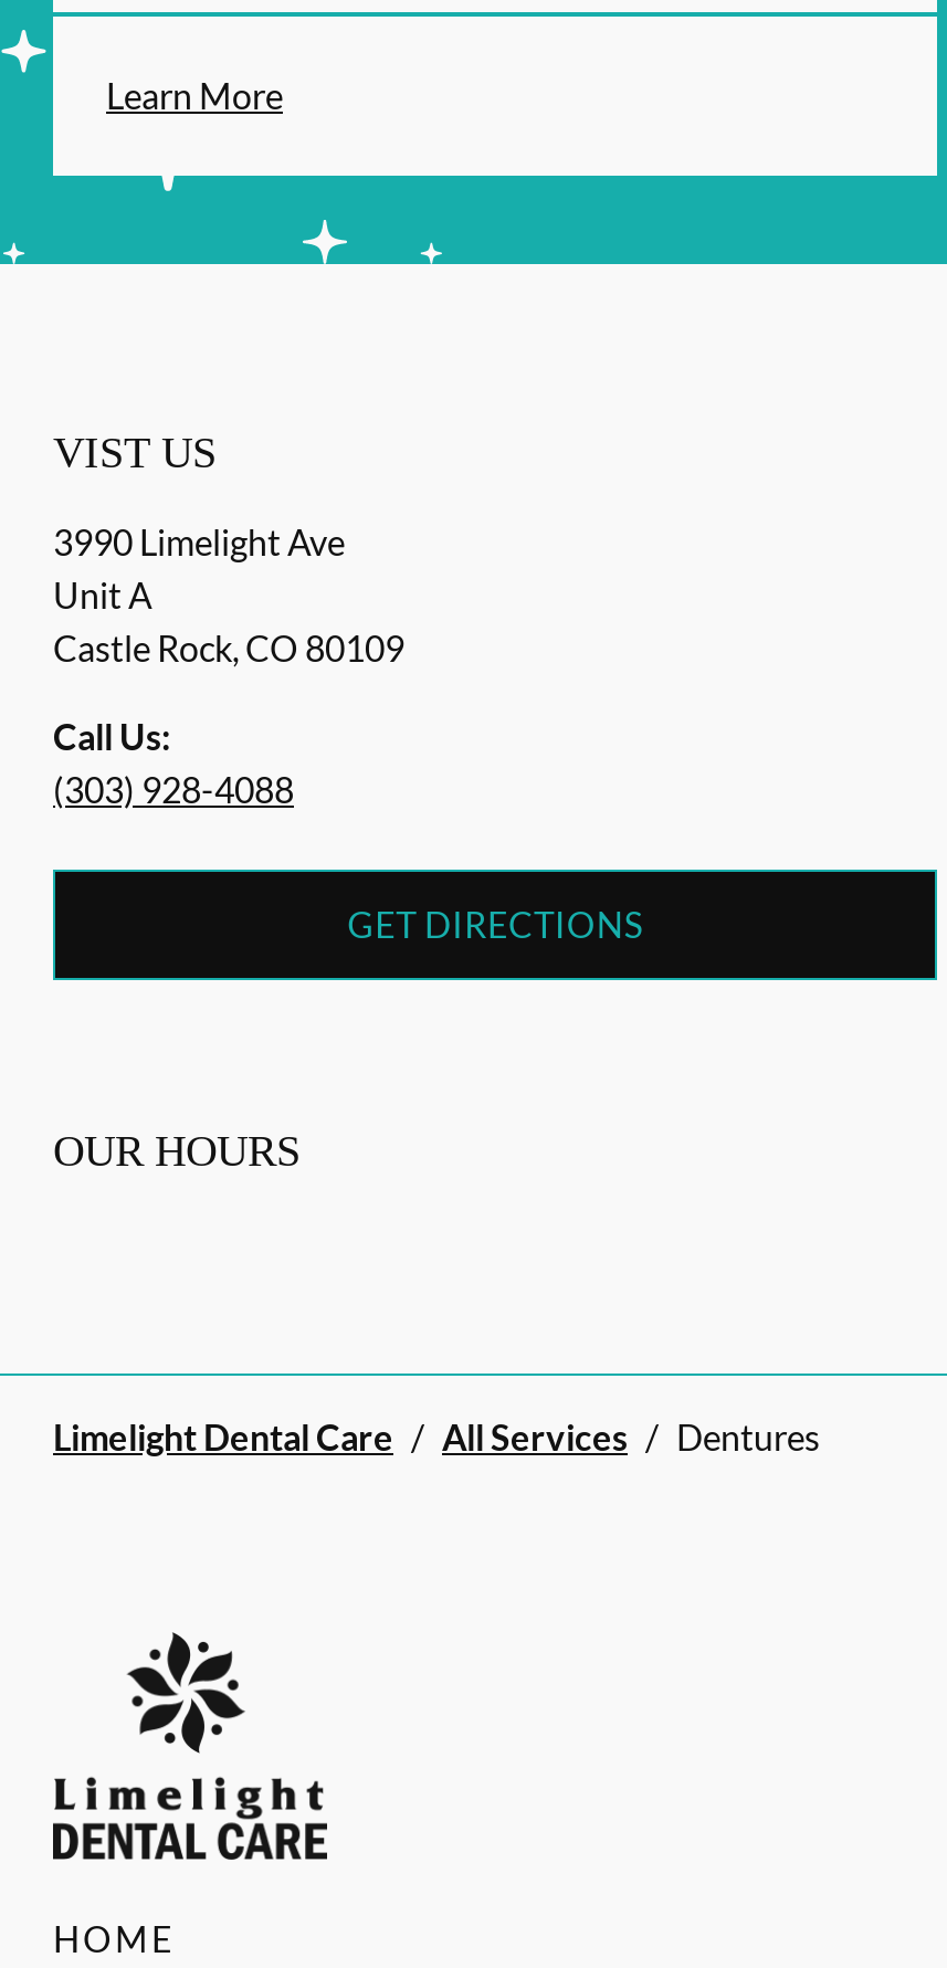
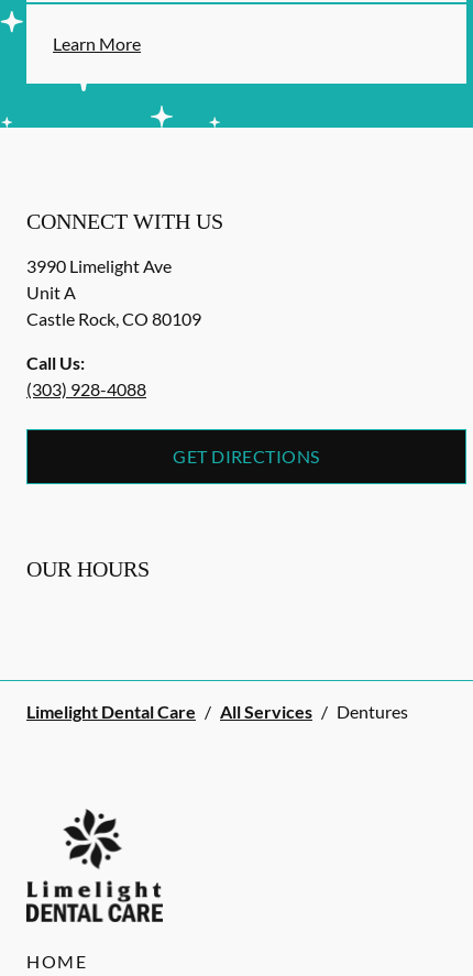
- VIST US
+ CONNECT WITH US
